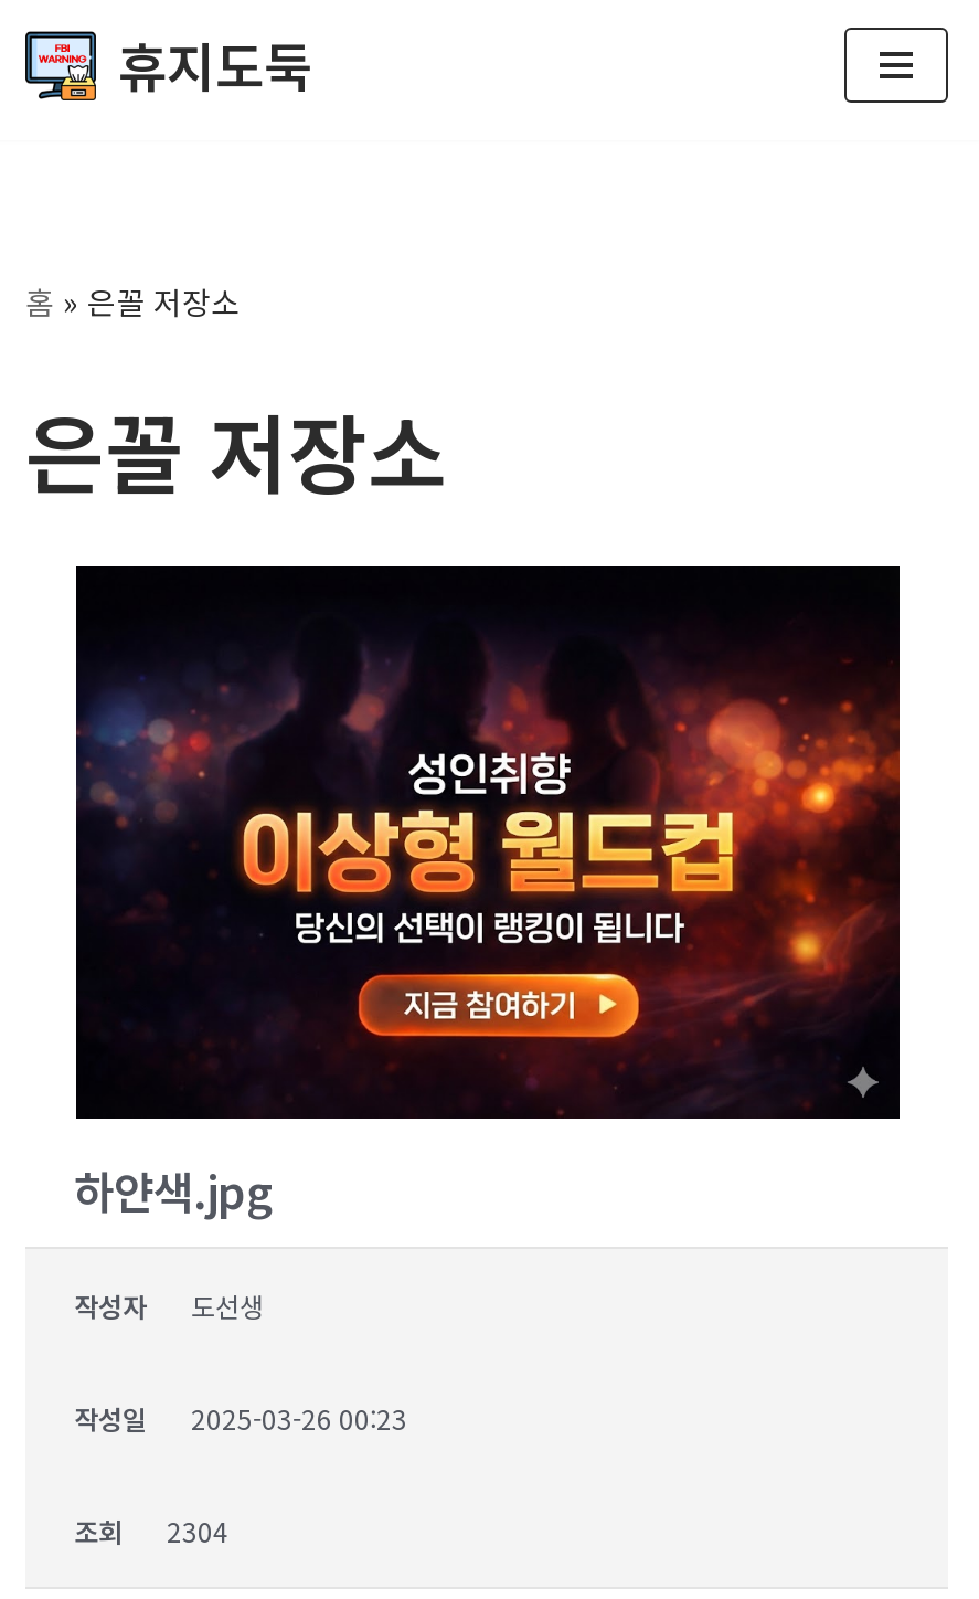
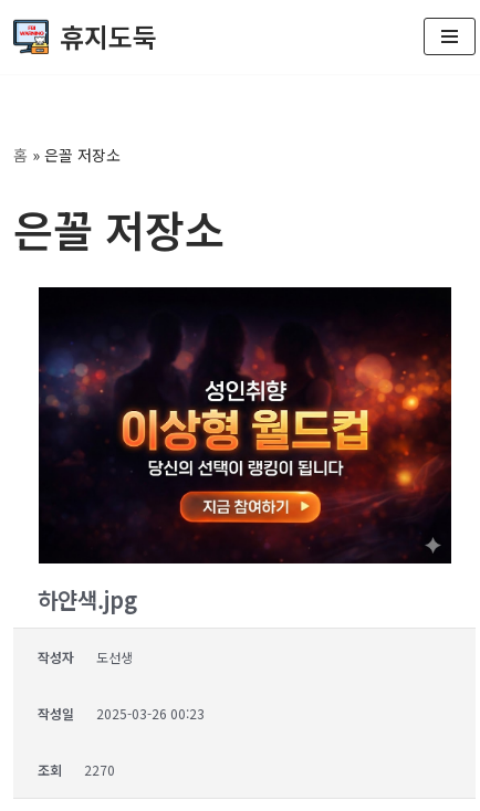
- 조회 2304
+ 조회 2270
